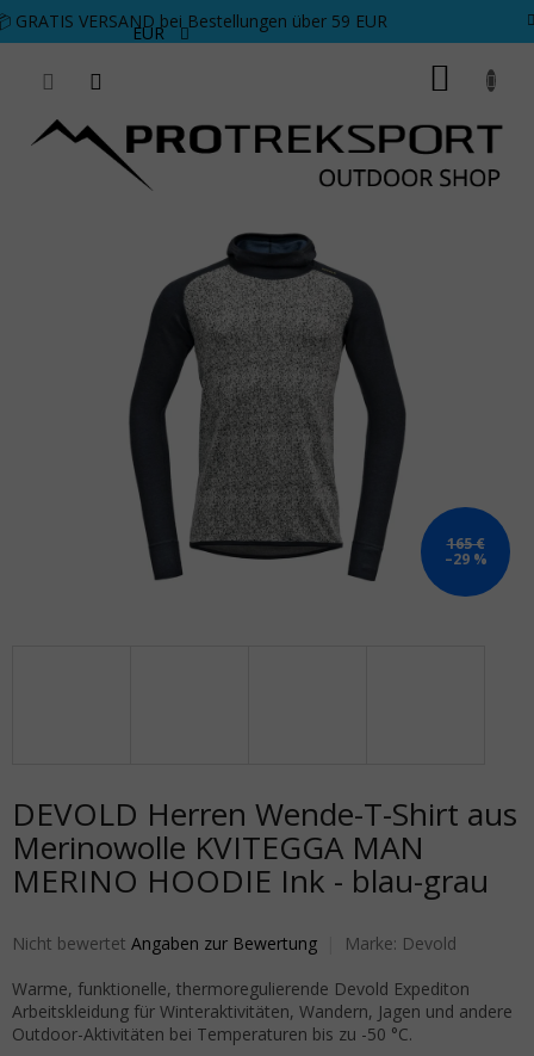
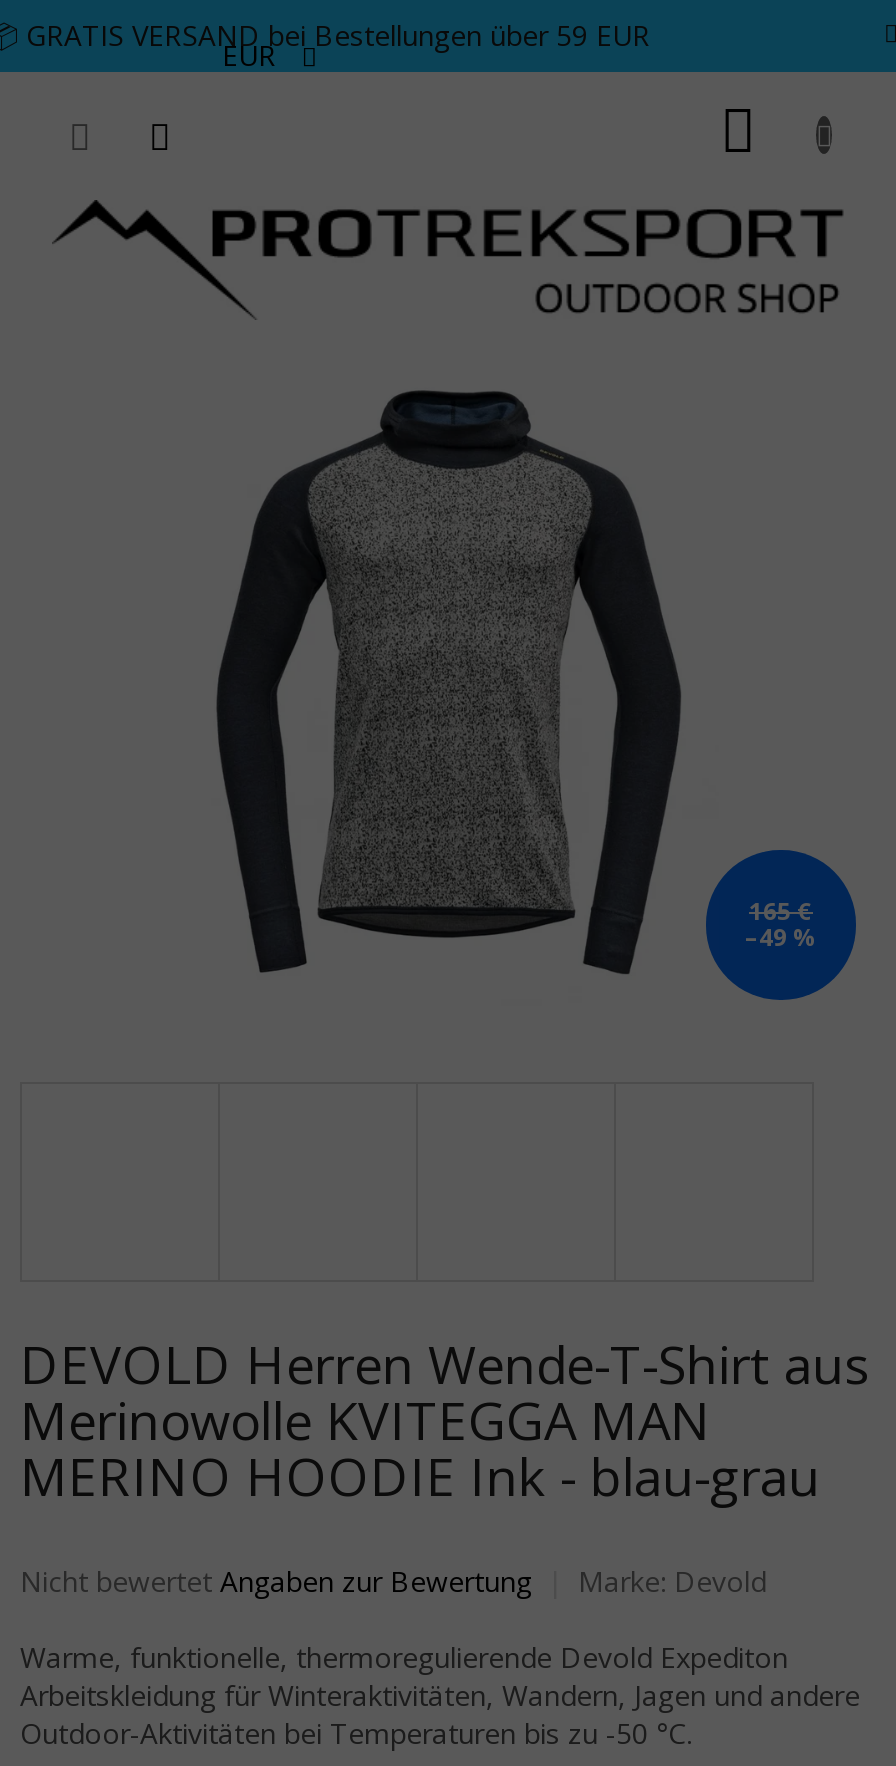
- –29 %
+ –49 %
